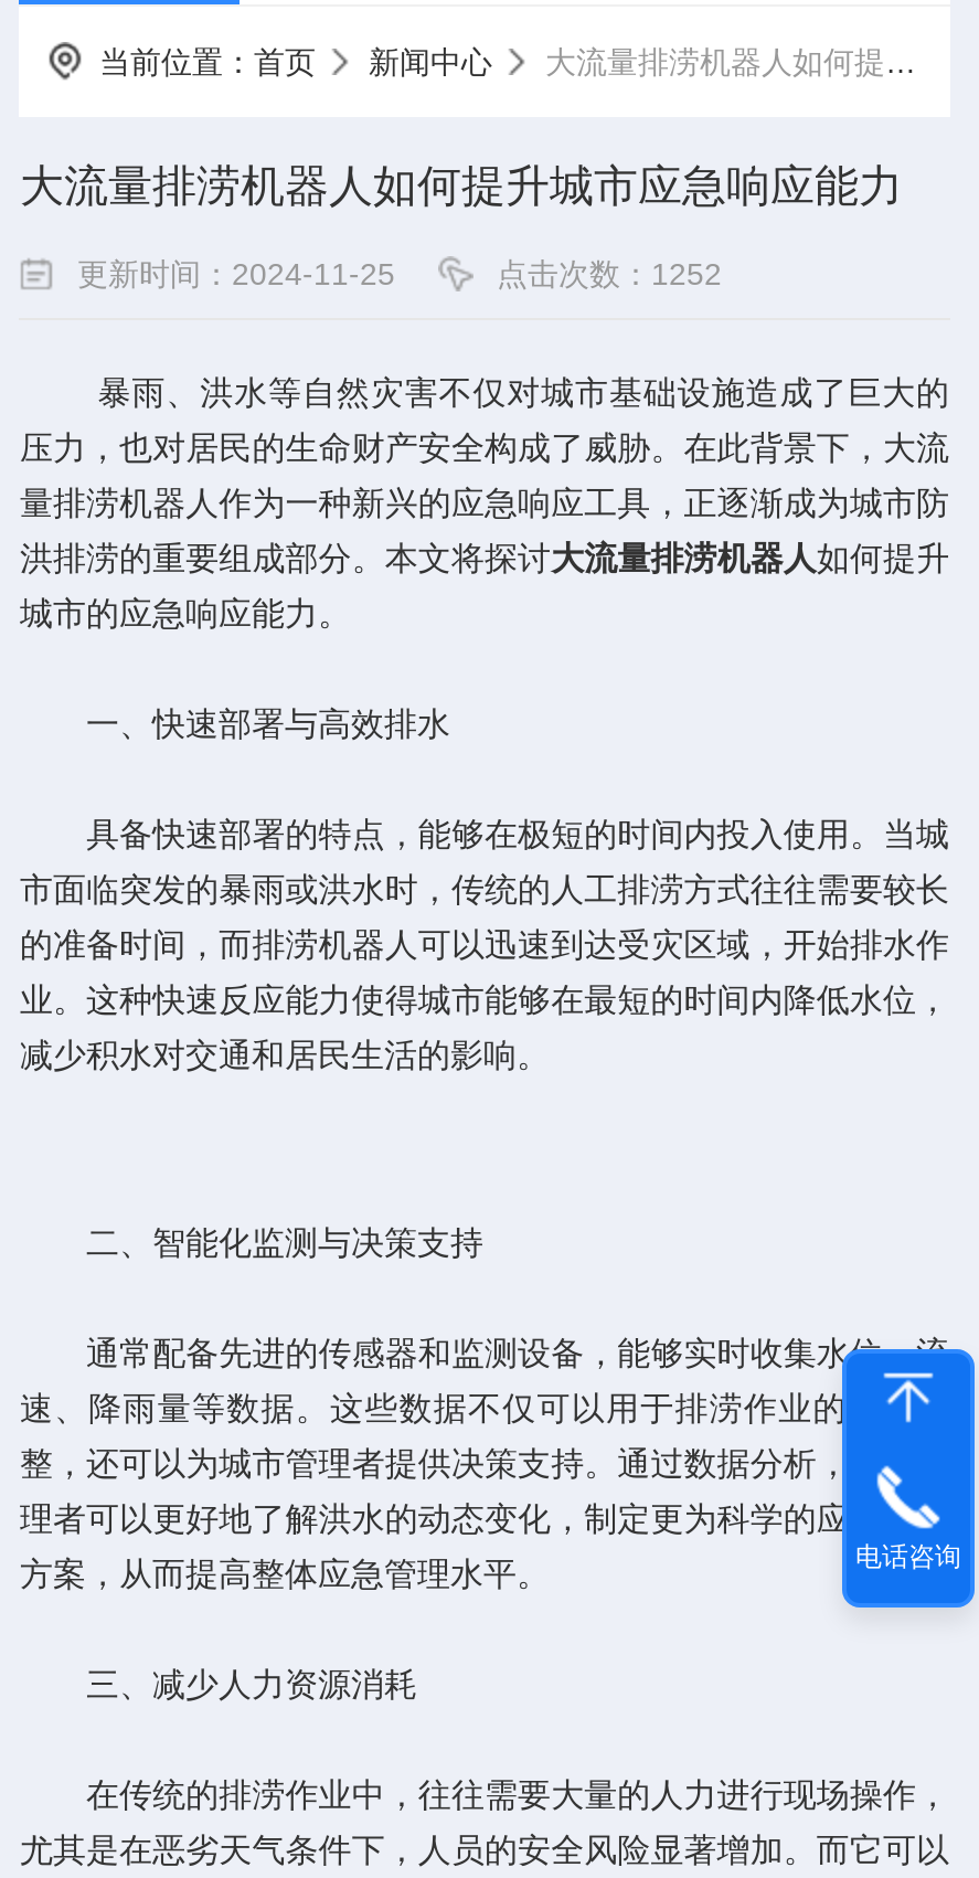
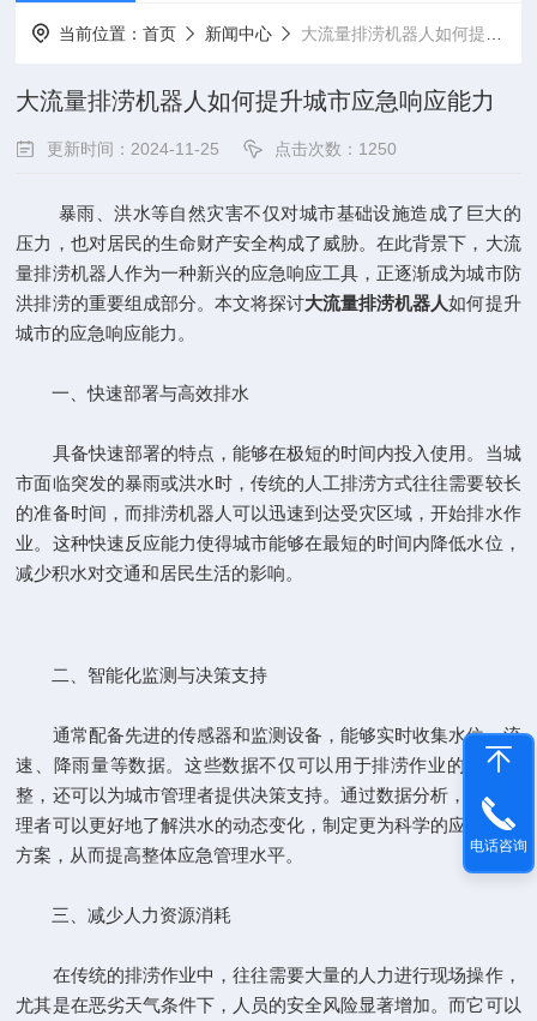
- 点击次数：1252
+ 点击次数：1250
